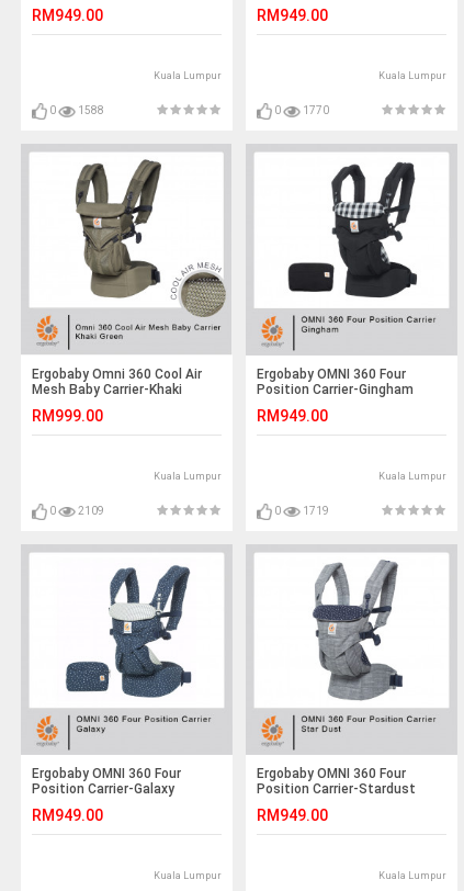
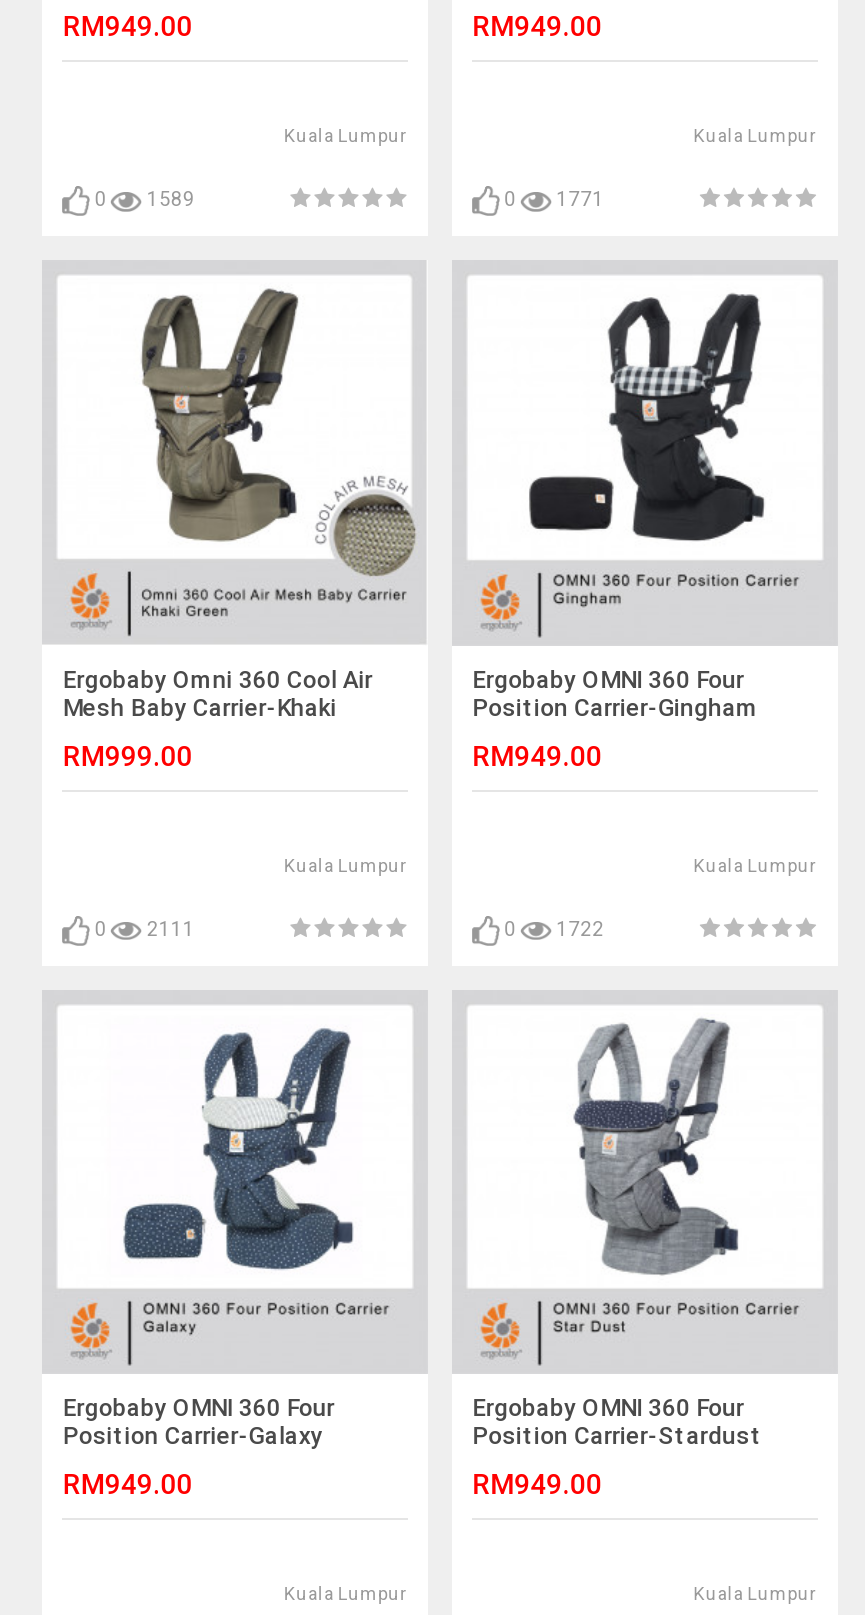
- 0 1588
+ 0 1589

- 0 1770
+ 0 1771

- 0 2109
+ 0 2111

- 0 1719
+ 0 1722
